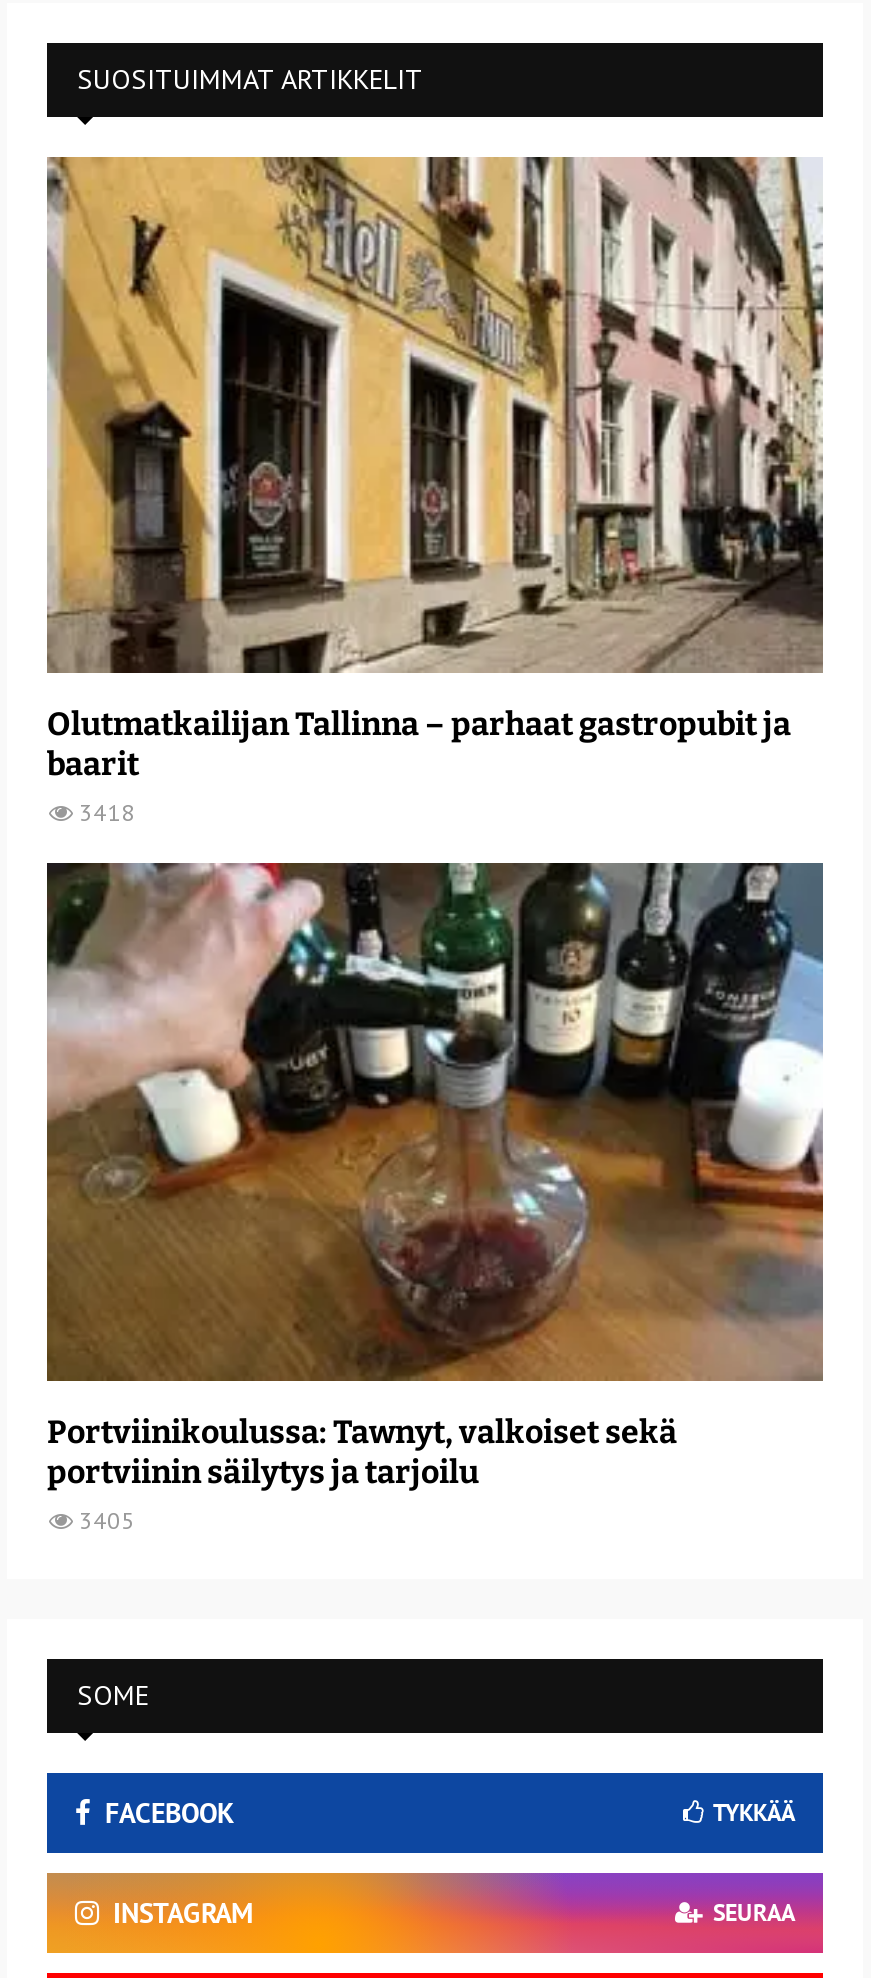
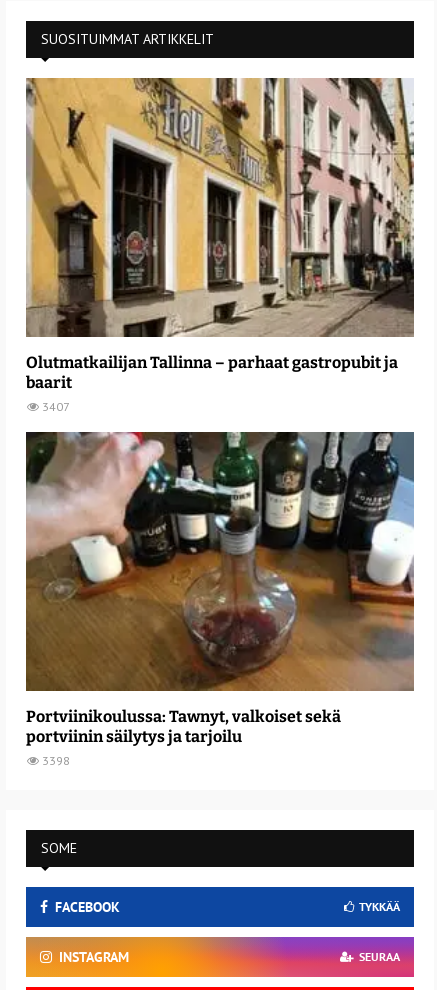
- 3418
+ 3407

- 3405
+ 3398
